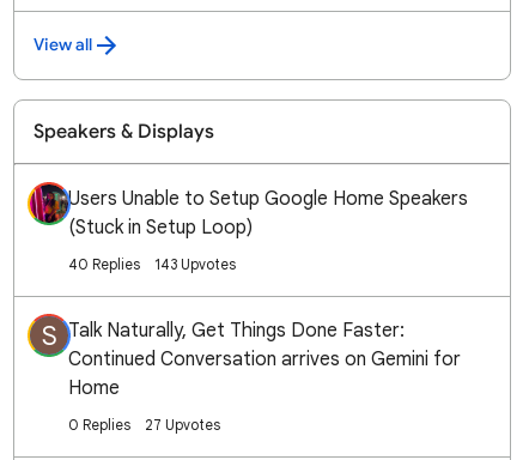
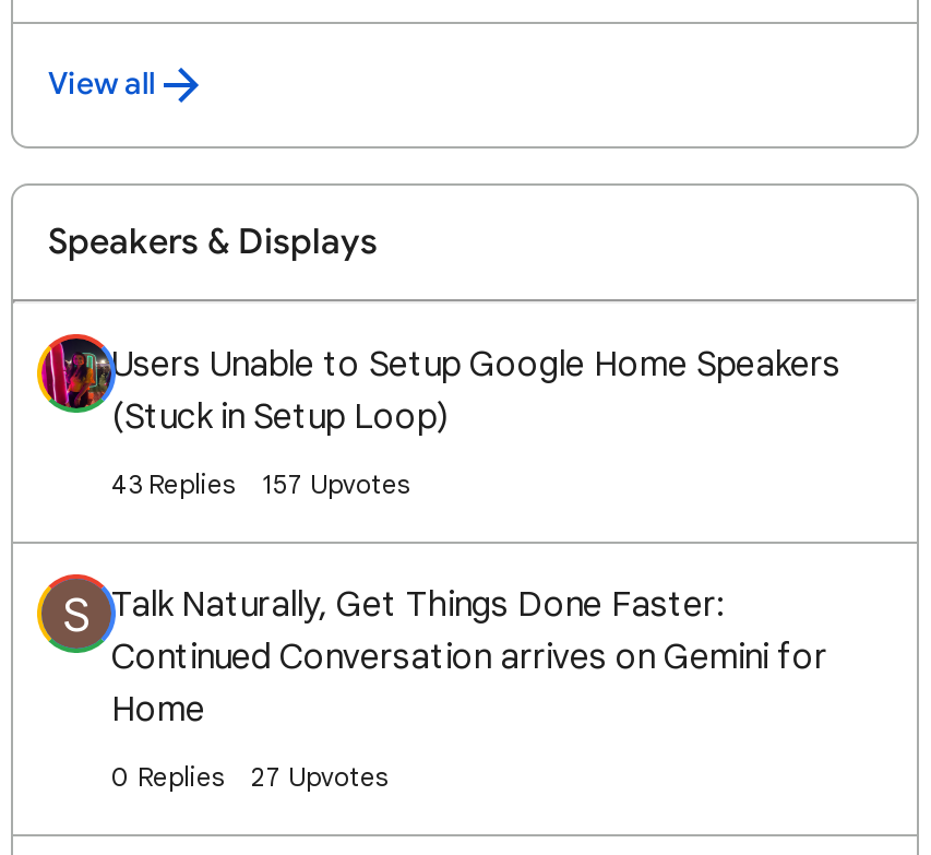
- 40 Replies
+ 43 Replies

- 143 Upvotes
+ 157 Upvotes
